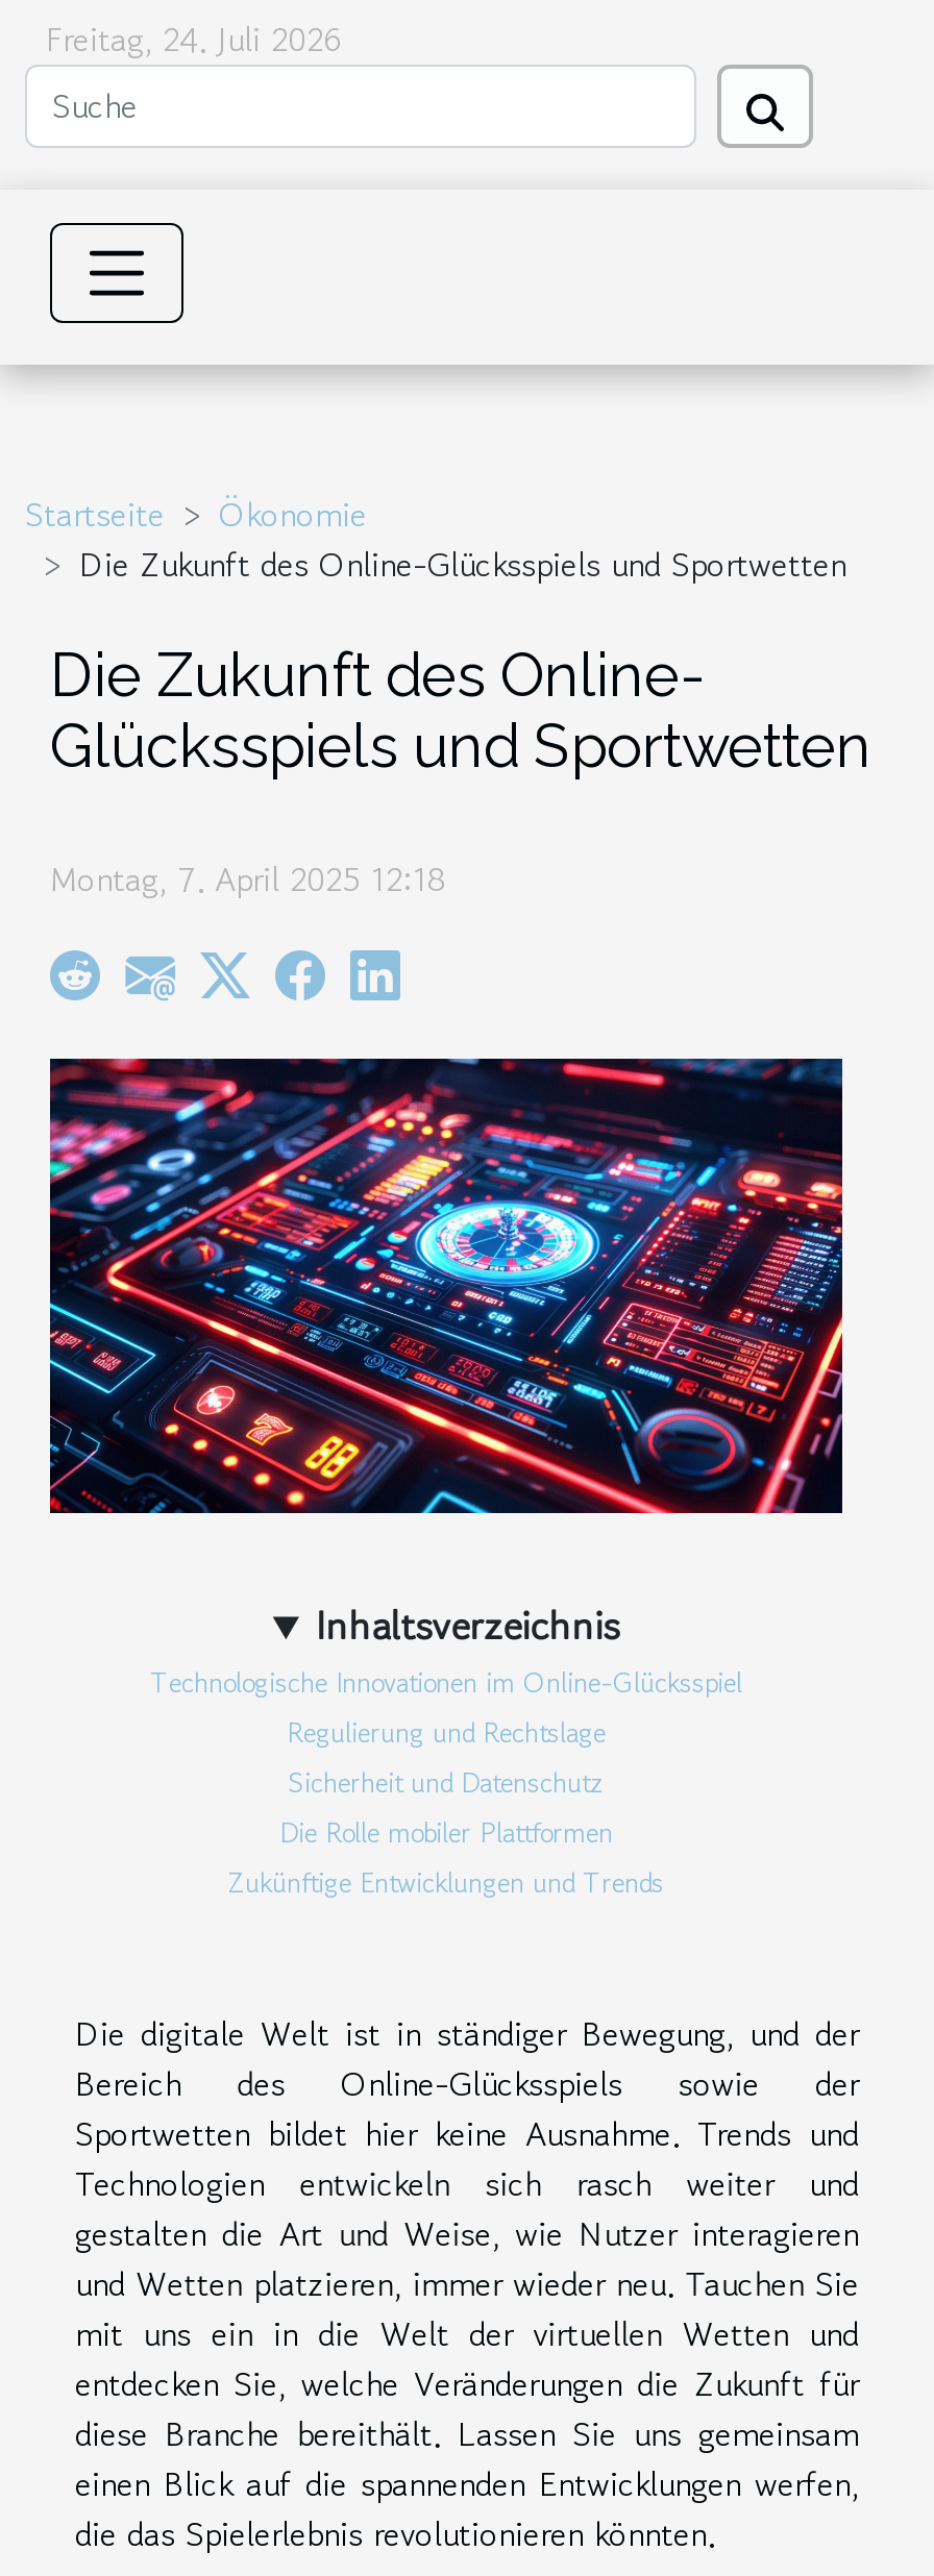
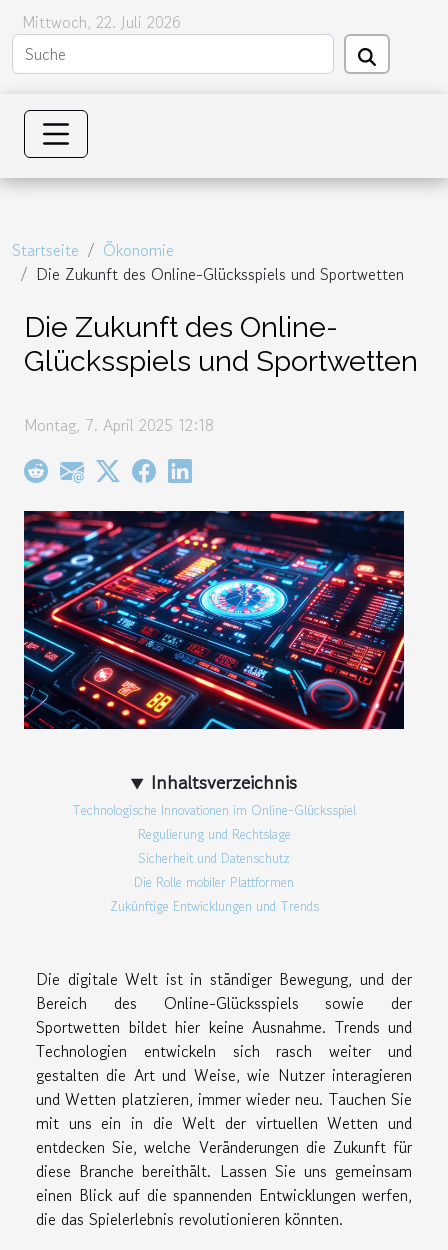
- Freitag, 24. Juli 2026
+ Mittwoch, 22. Juli 2026
